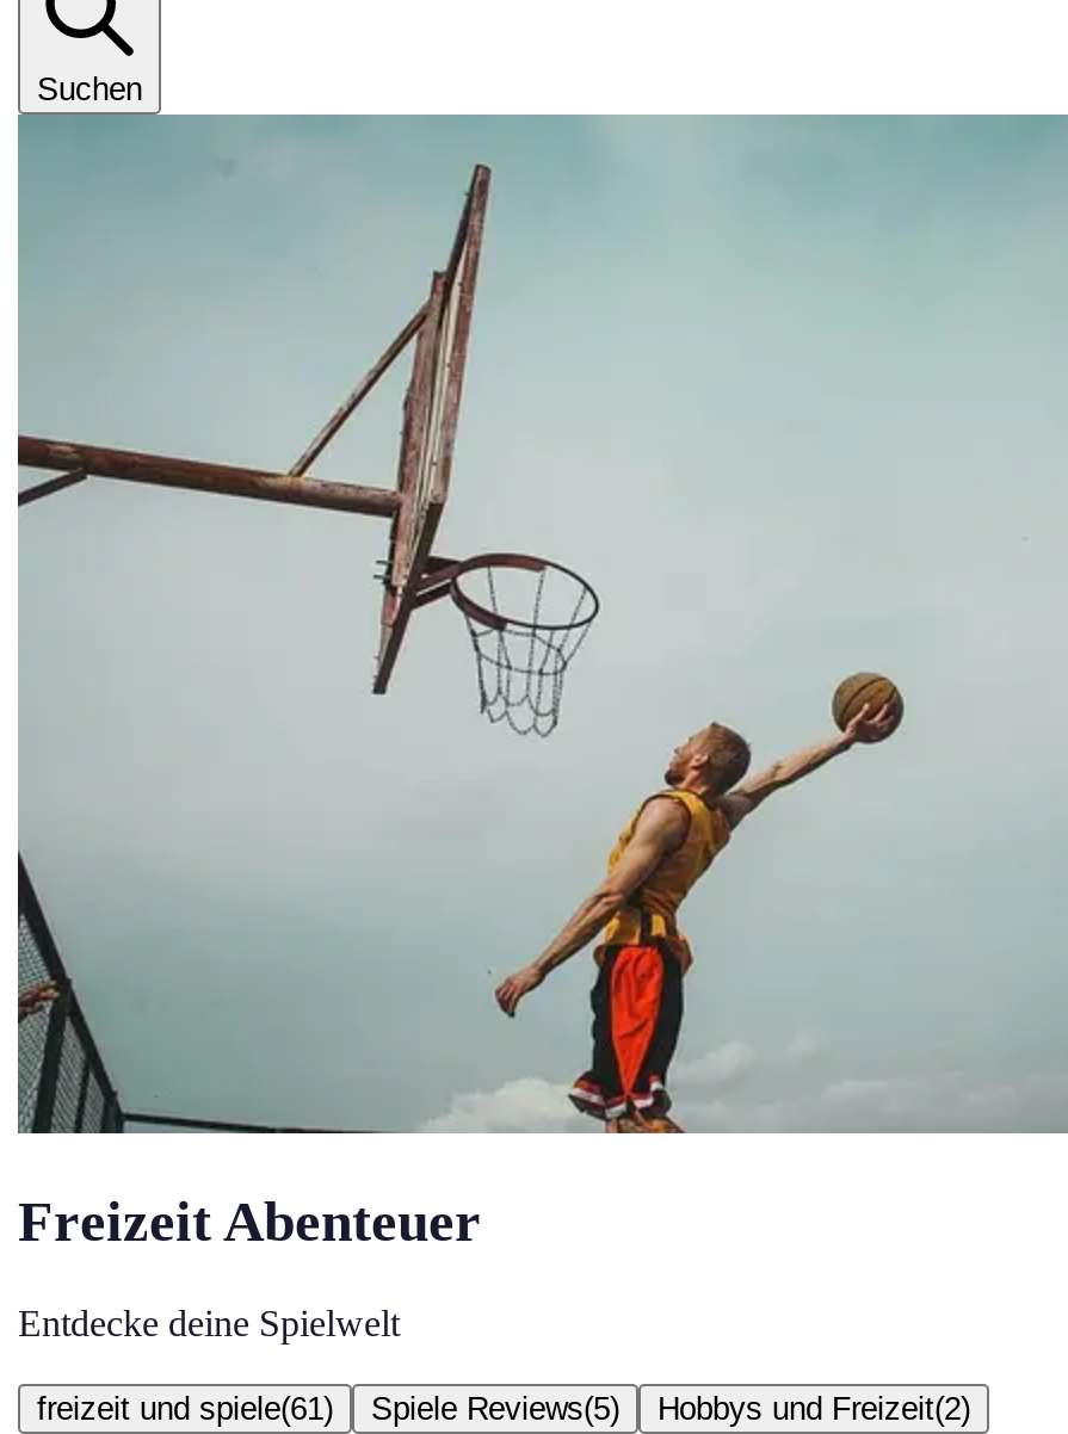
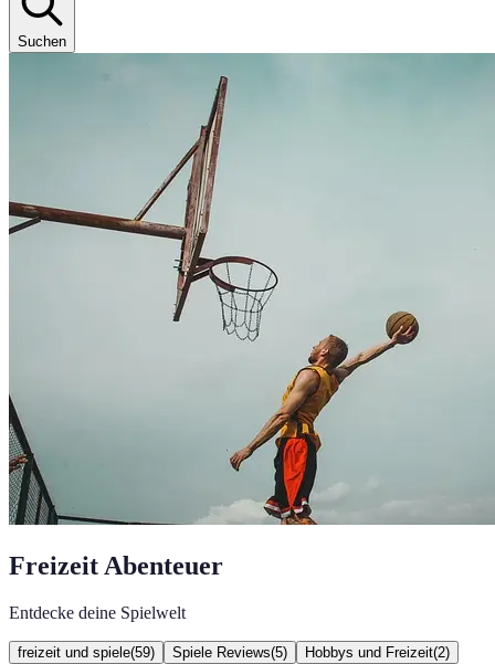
- freizeit und spiele(61)
+ freizeit und spiele(59)
